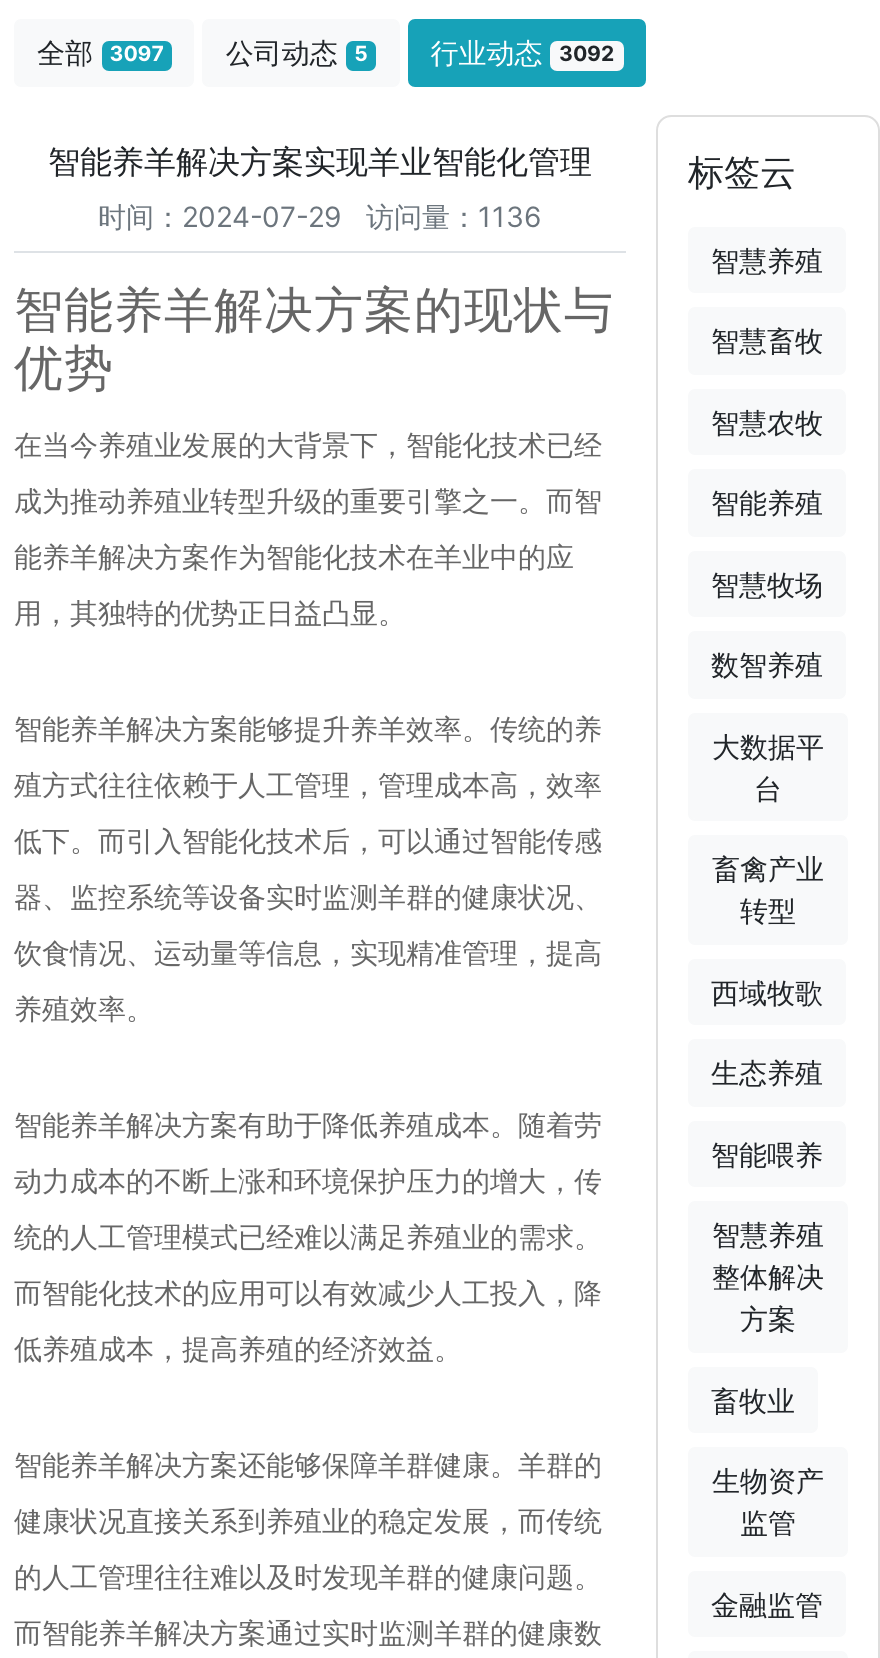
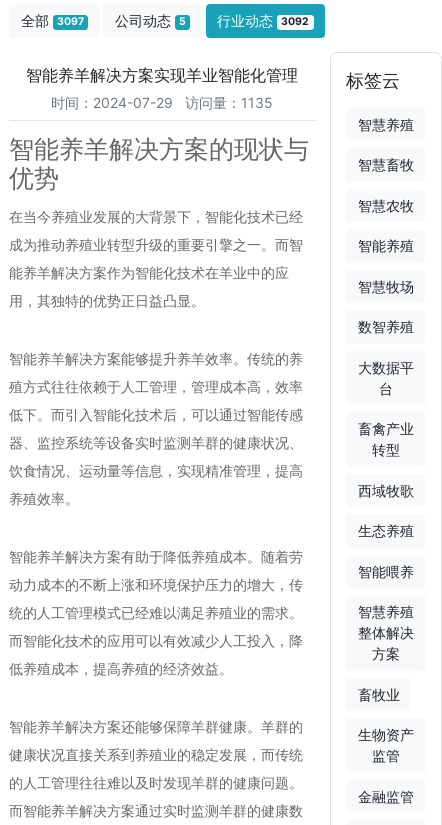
- 时间：2024-07-29 访问量：1136
+ 时间：2024-07-29 访问量：1135
